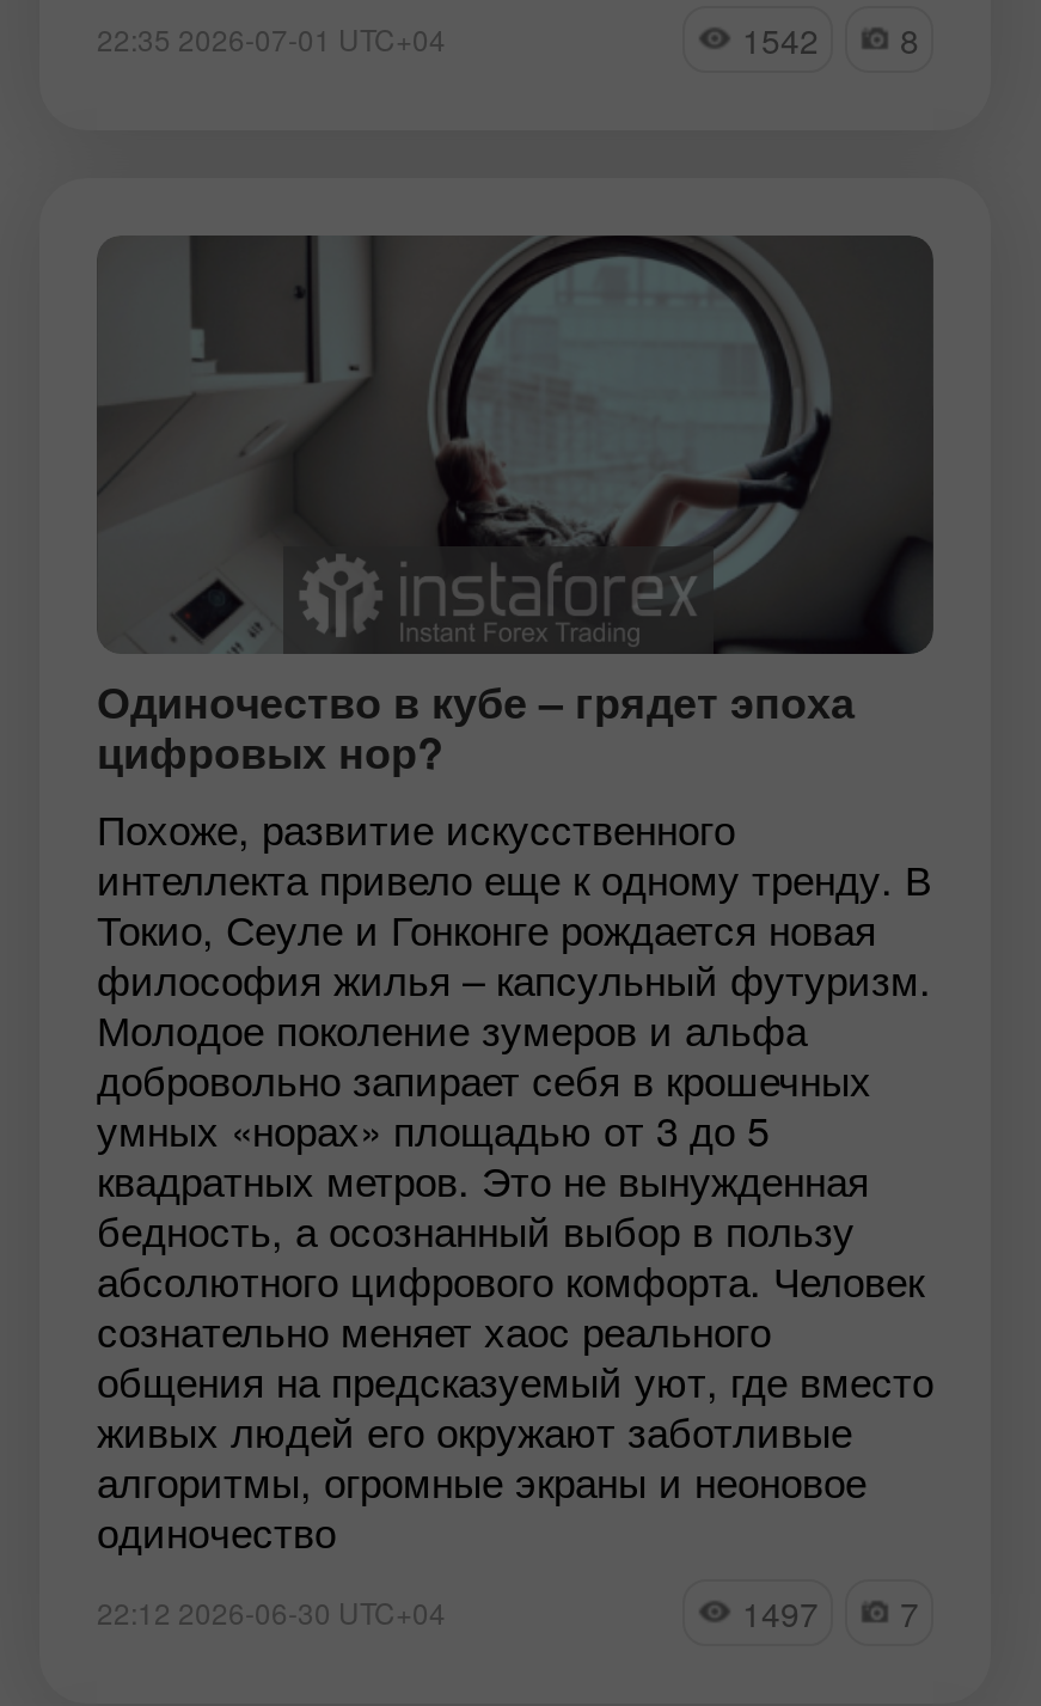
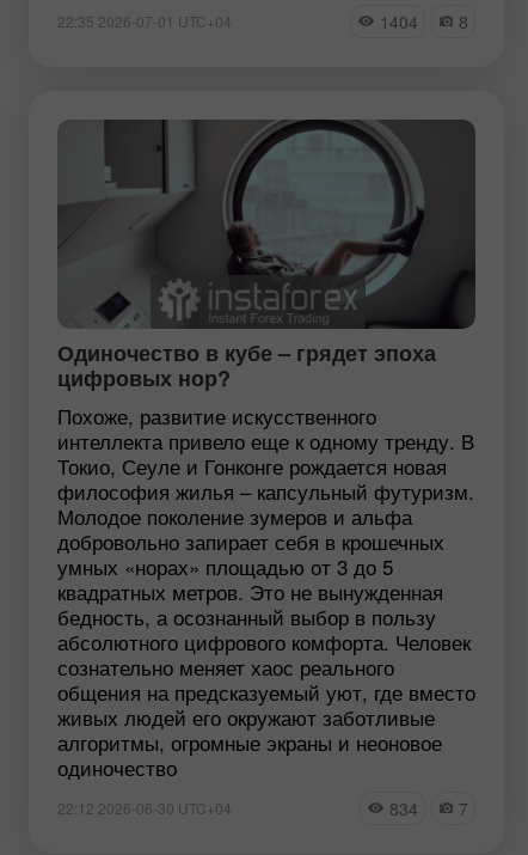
- 1542 8
+ 1404 8

- 1497 7
+ 834 7
